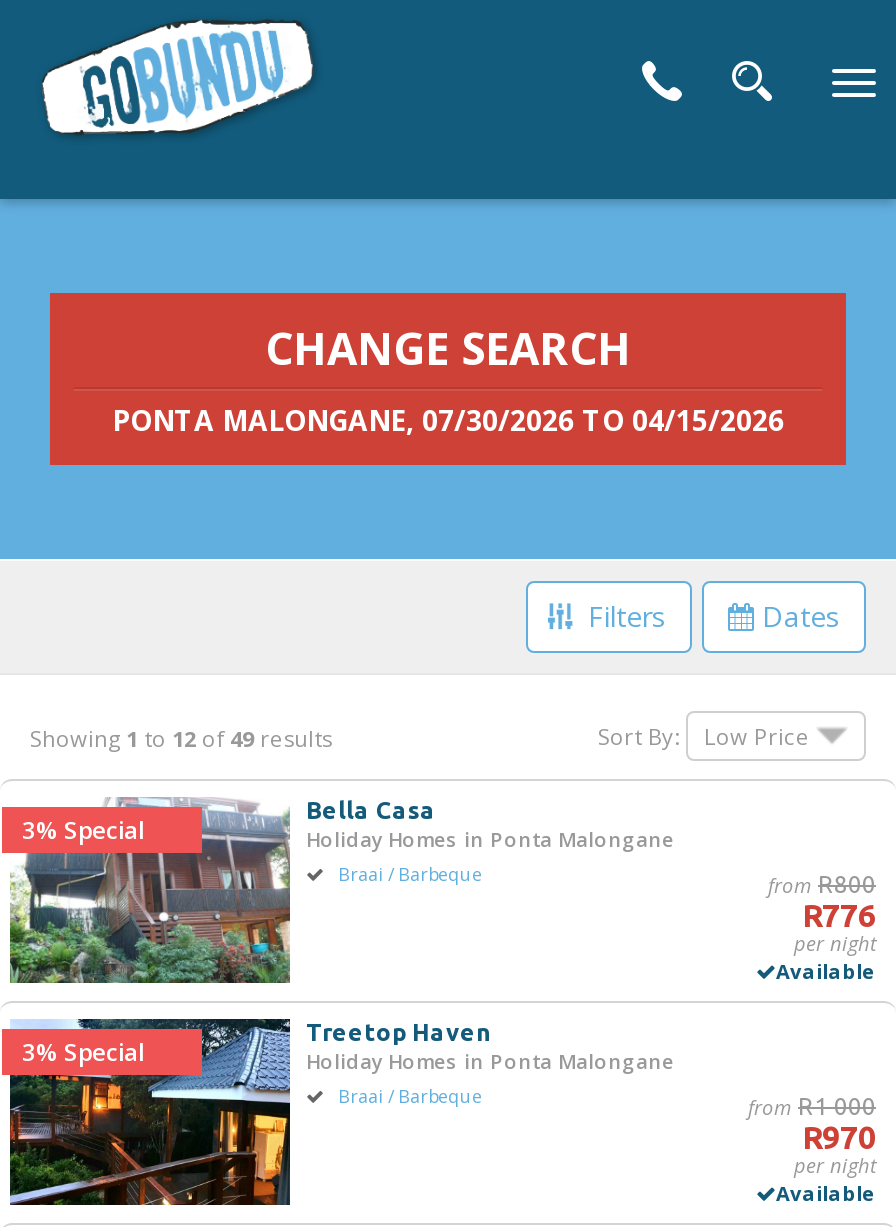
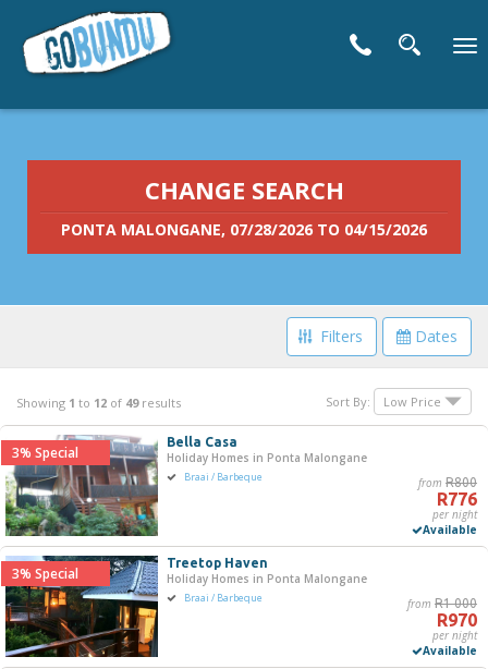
- PONTA MALONGANE, 07/30/2026 TO 04/15/2026
+ PONTA MALONGANE, 07/28/2026 TO 04/15/2026
